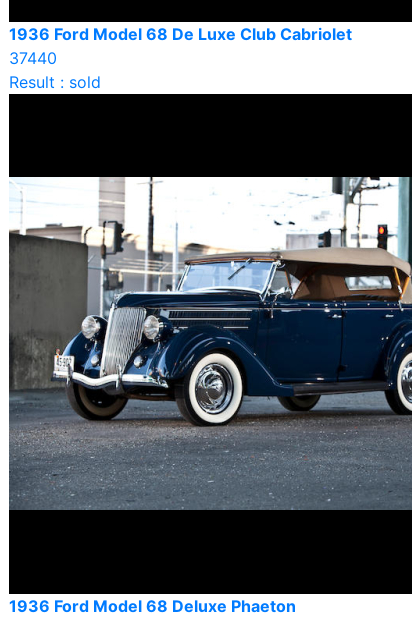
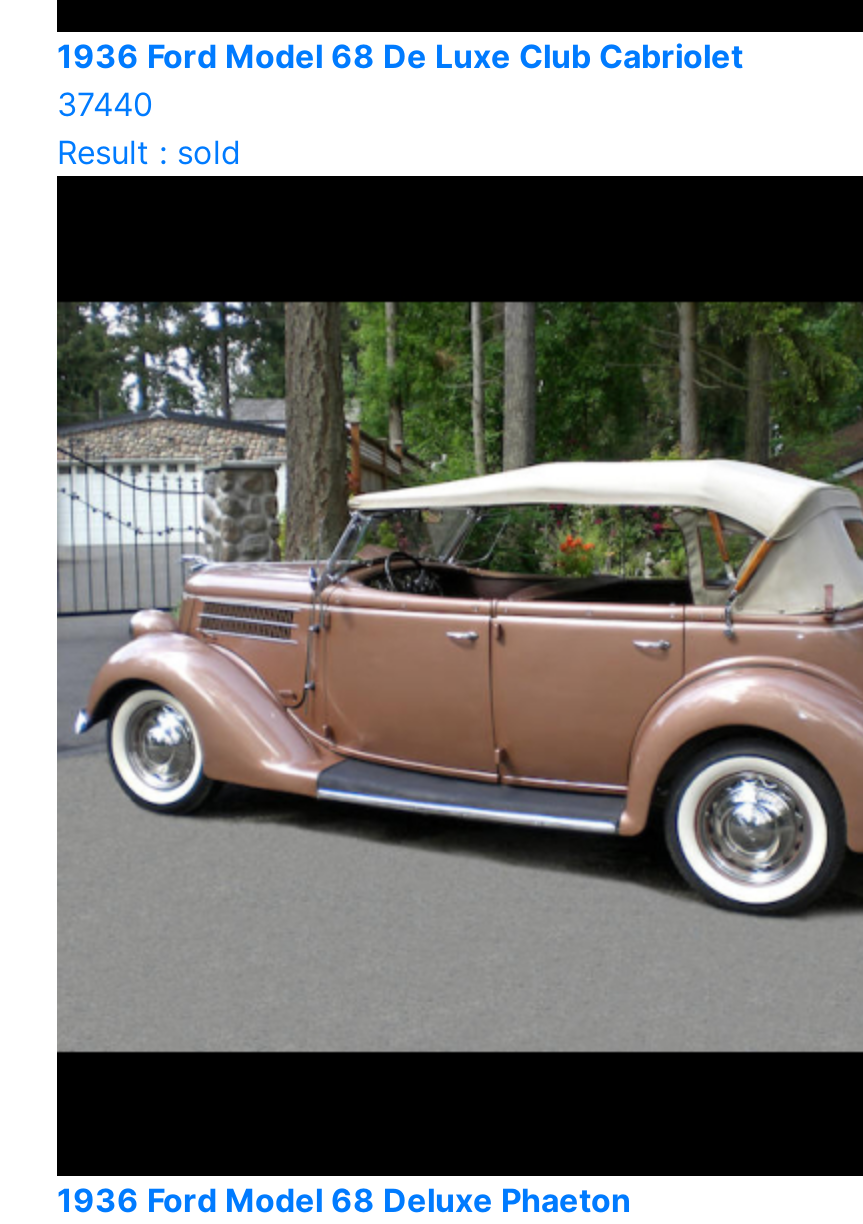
- [image]
+ [image]
